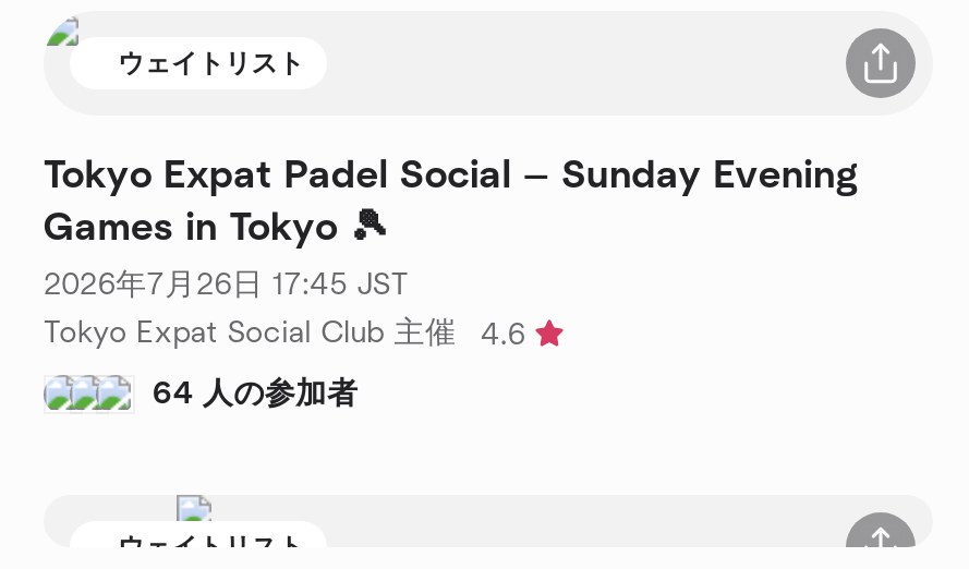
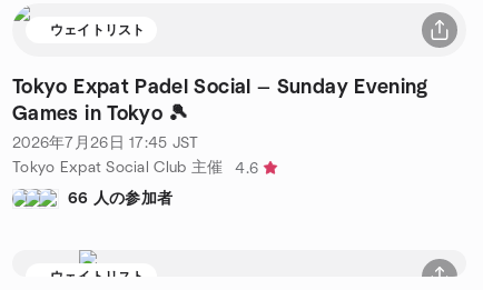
- 64 人の参加者
+ 66 人の参加者
